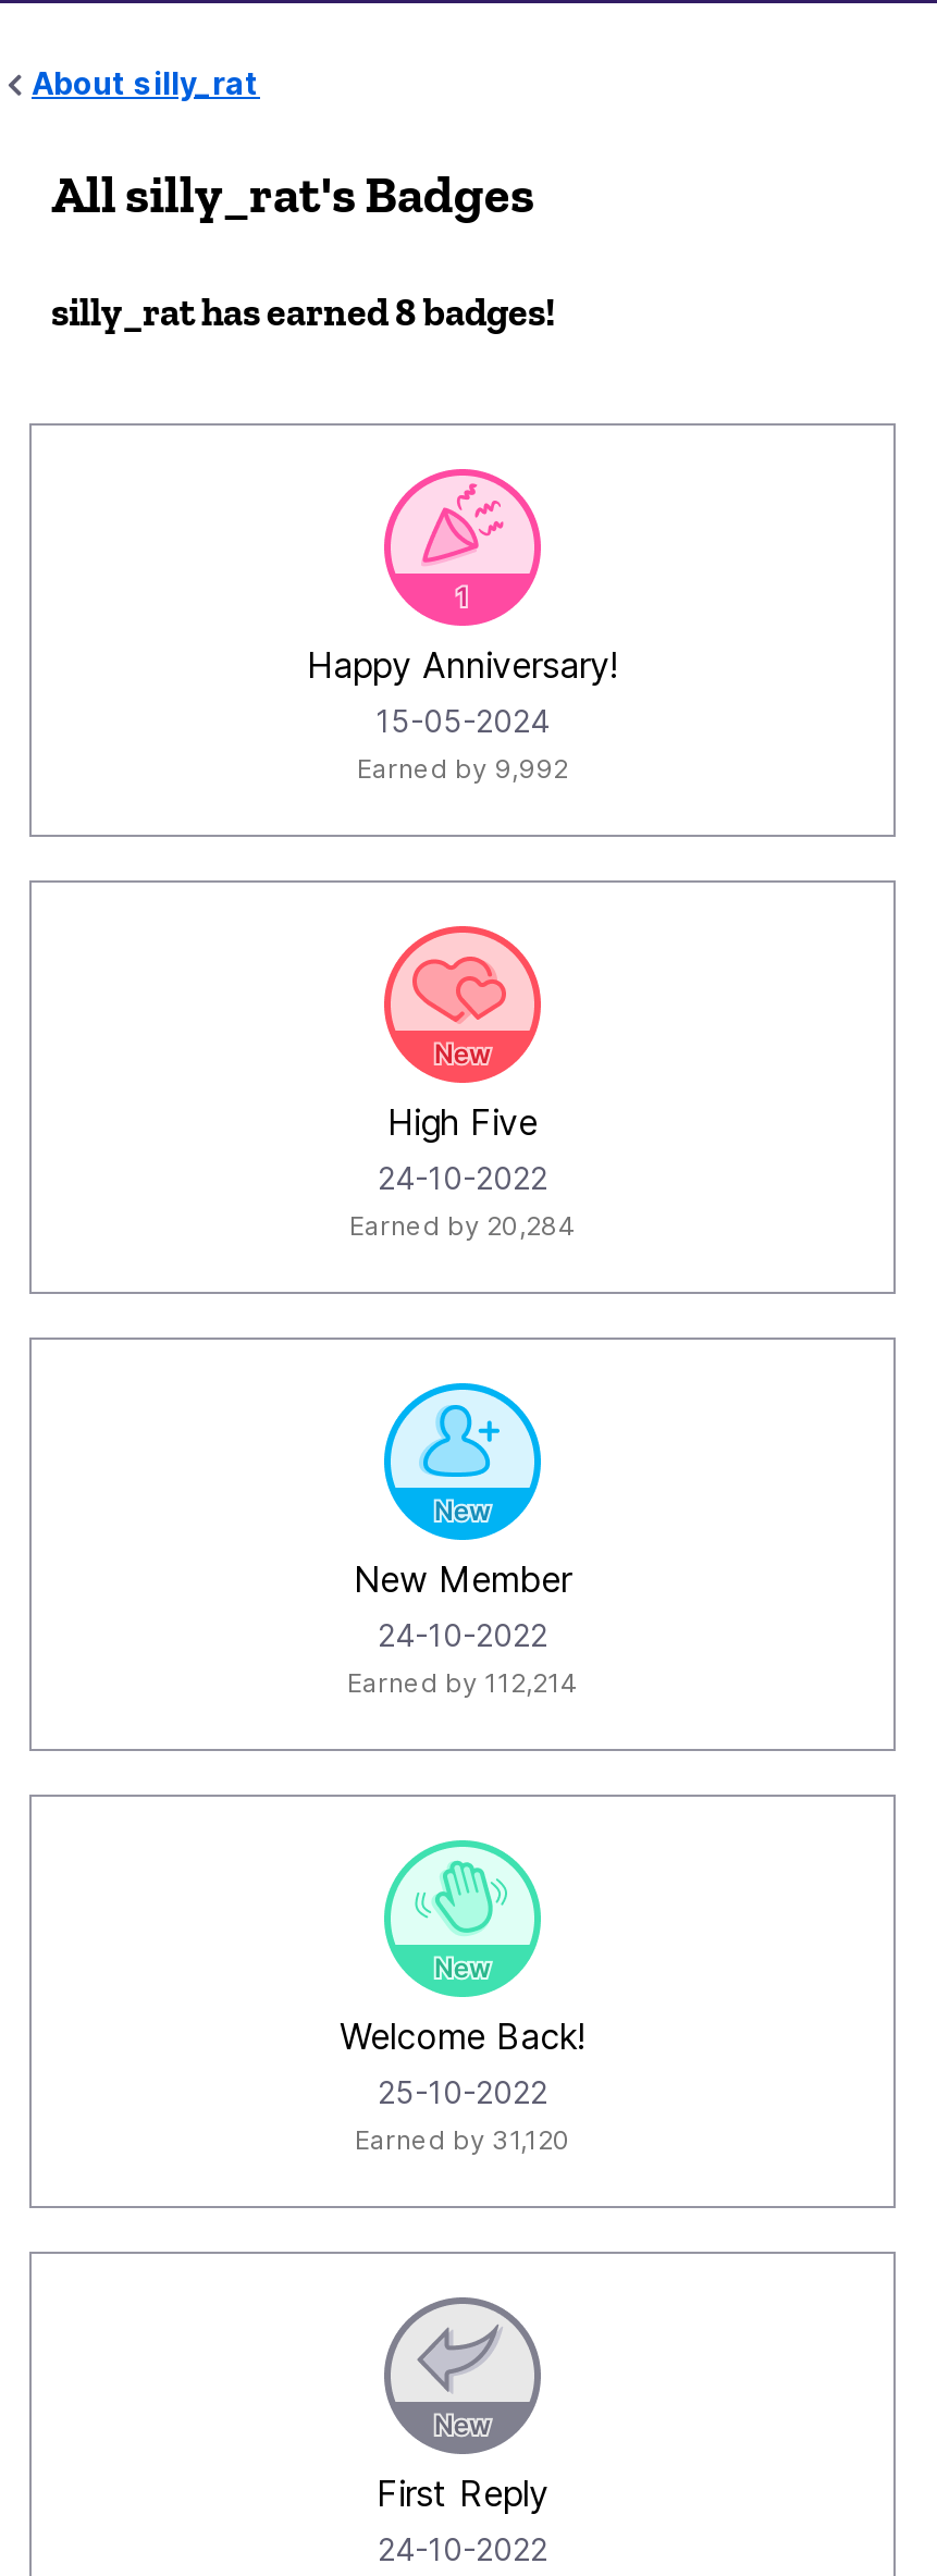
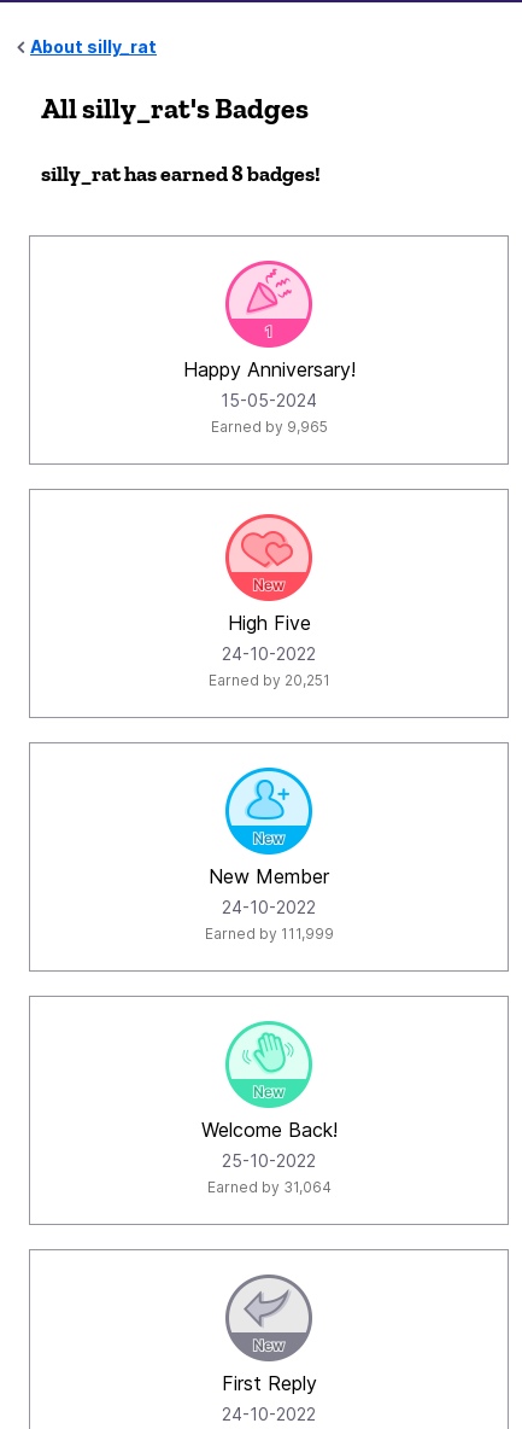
- Earned by 9,992
+ Earned by 9,965

- Earned by 20,284
+ Earned by 20,251

- Earned by 112,214
+ Earned by 111,999

- Earned by 31,120
+ Earned by 31,064
